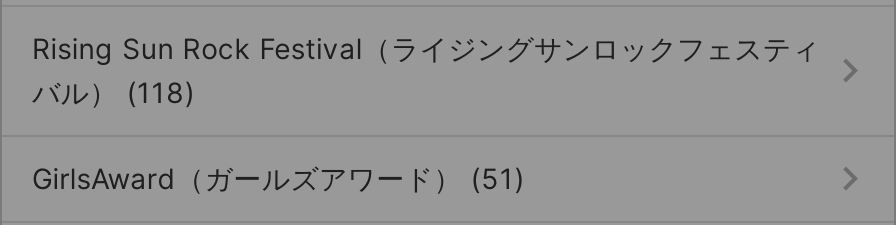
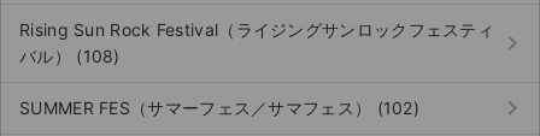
- バル） (118)
+ バル） (108)

- GirlsAward（ガールズアワード） (51)
+ SUMMER FES（サマーフェス／サマフェス） (102)
